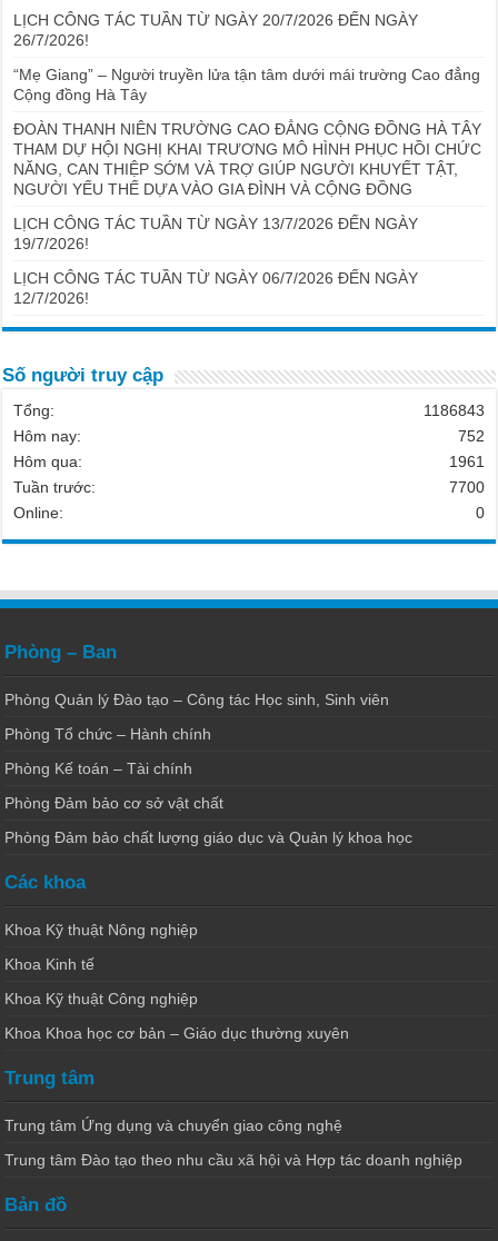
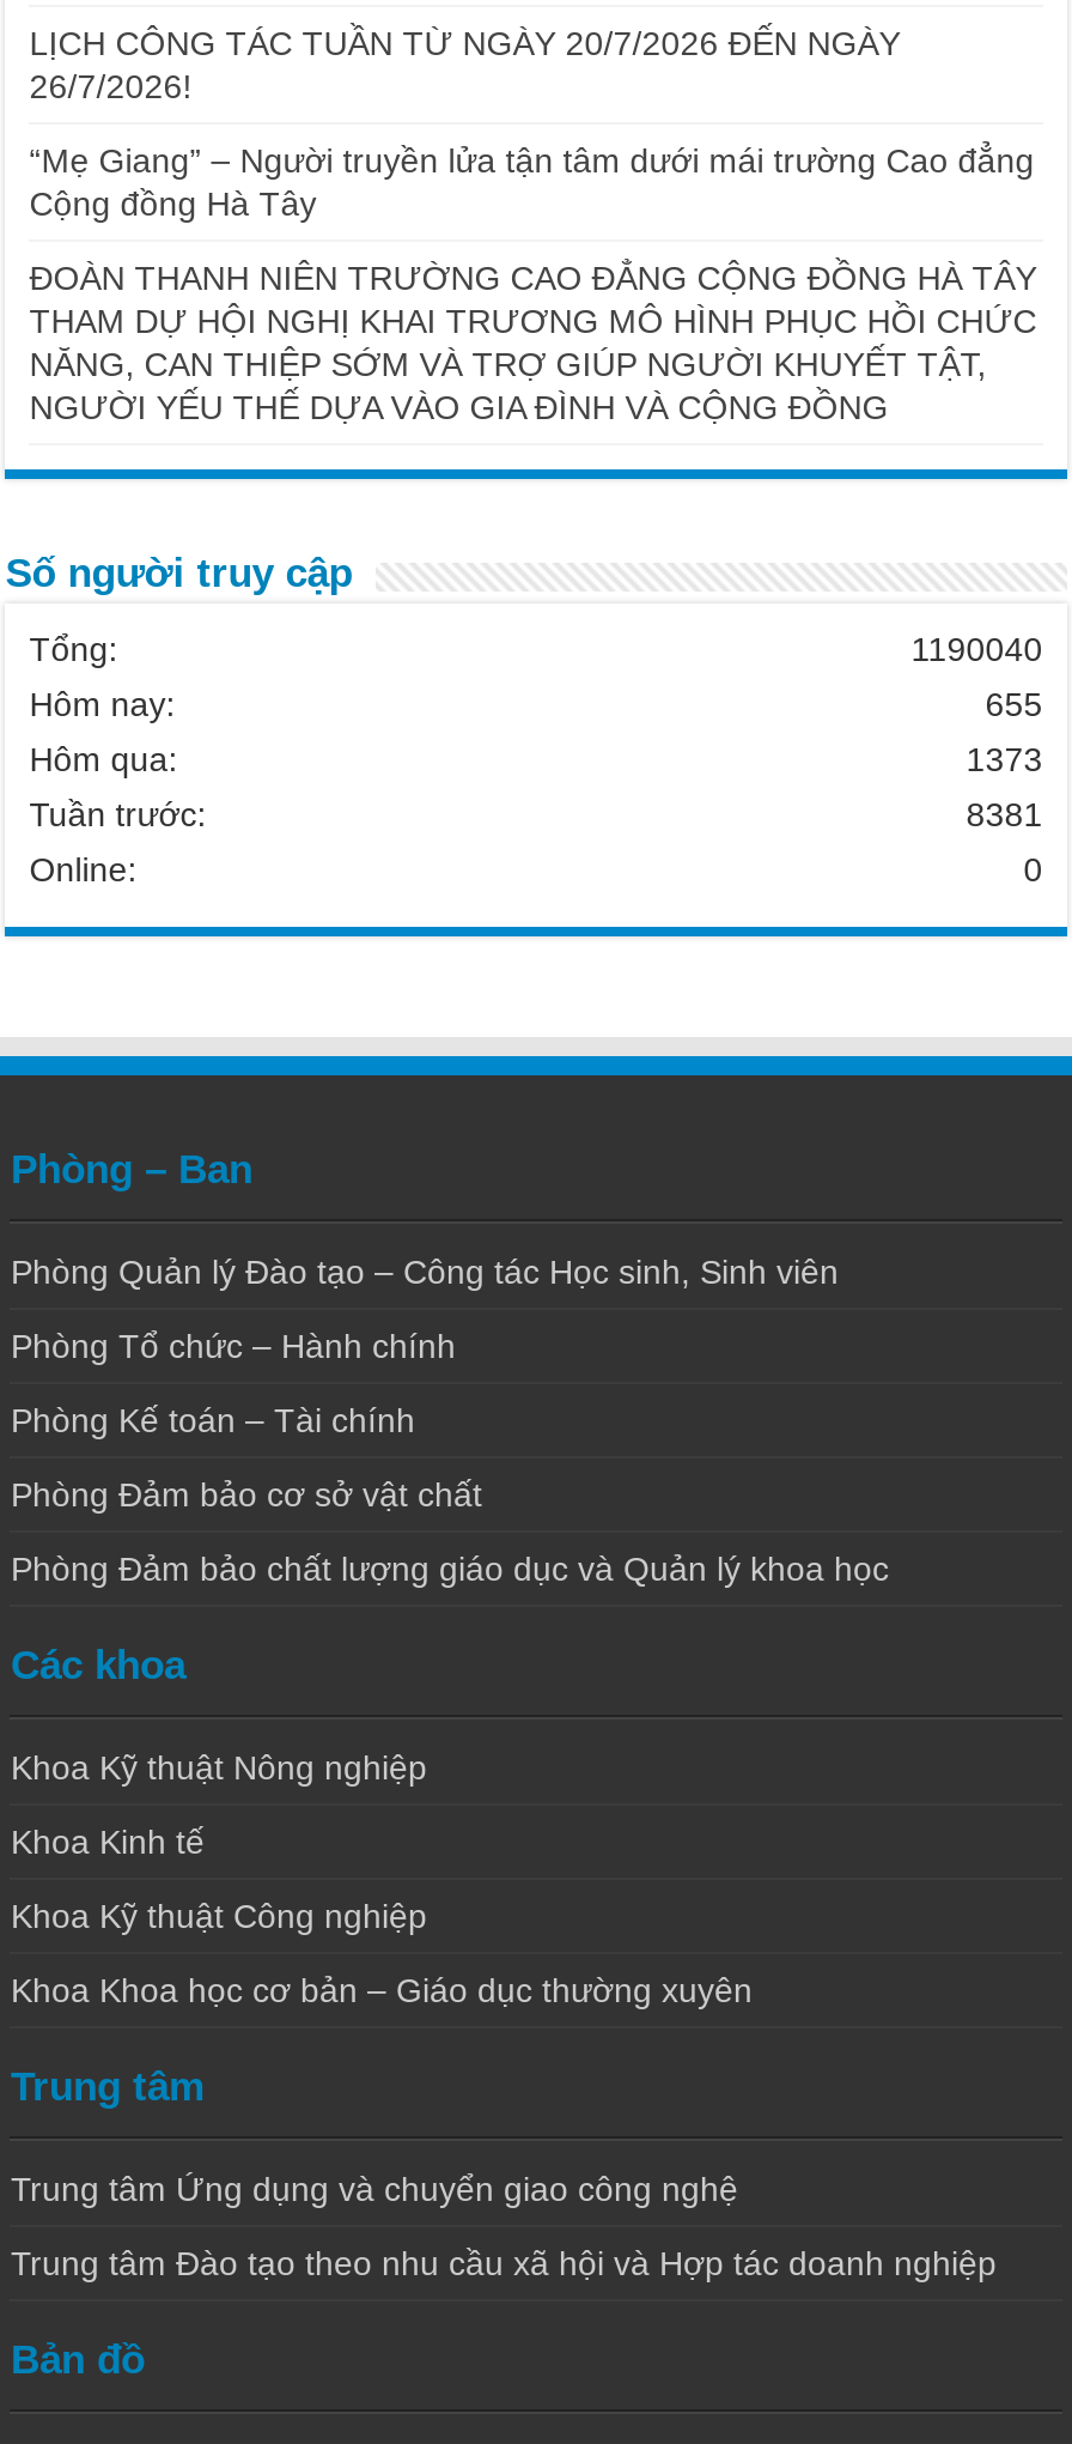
- LỊCH CÔNG TÁC TUẦN TỪ NGÀY 13/7/2026 ĐẾN NGÀY
- 19/7/2026!
- LỊCH CÔNG TÁC TUẦN TỪ NGÀY 06/7/2026 ĐẾN NGÀY
- 12/7/2026!

- 1186843
+ 1190040

- 752
+ 655

- 1961
+ 1373

- 7700
+ 8381
